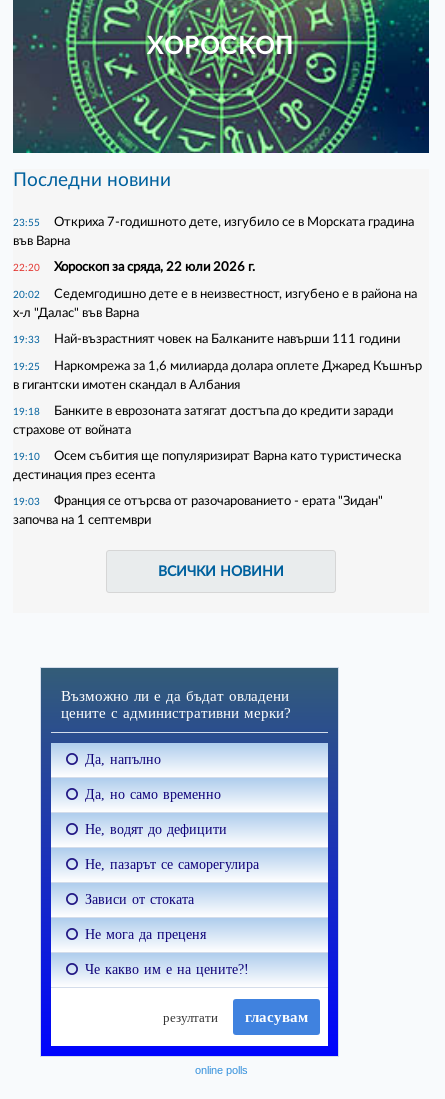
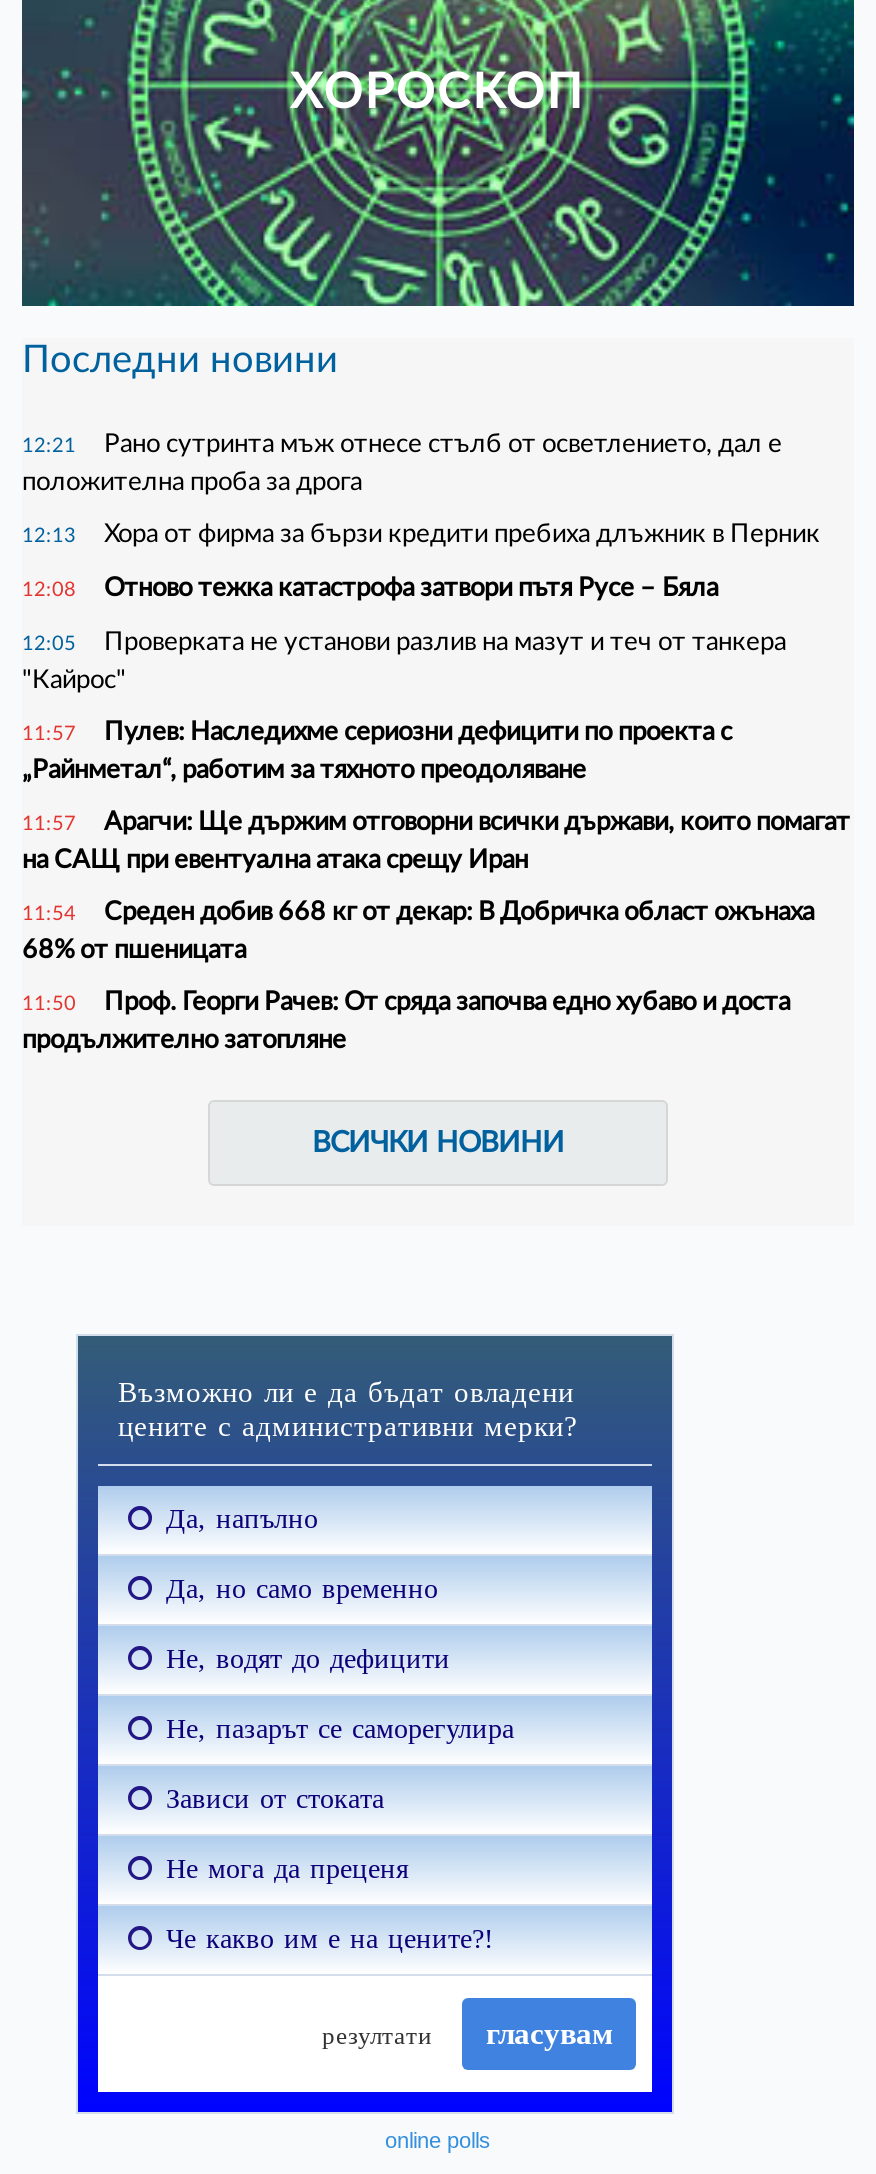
- 23:55
- Откриха 7-годишното дете, изгубило се в Морската градина
+ 12:21
+ Рано сутринта мъж отнесе стълб от осветлението, дал е

- във Варна
+ положителна проба за дрога

- 22:20
- Хороскоп за сряда, 22 юли 2026 г.
+ 12:13
+ Хора от фирма за бързи кредити пребиха длъжник в Перник

- 20:02
- Седемгодишно дете е в неизвестност, изгубено е в района на
+ 12:08
+ Отново тежка катастрофа затвори пътя Русе – Бяла

- х-л "Далас" във Варна
+ 12:05
+ Проверката не установи разлив на мазут и теч от танкера

- 19:33
- Най-възрастният човек на Балканите навърши 111 години
+ "Кайрос"

- 19:25
- Наркомрежа за 1,6 милиарда долара оплете Джаред Къшнър
+ 11:57
+ Пулев: Наследихме сериозни дефицити по проекта с

- в гигантски имотен скандал в Албания
+ „Райнметал“, работим за тяхното преодоляване

- 19:18
- Банките в еврозоната затягат достъпа до кредити заради
+ 11:57
+ Арагчи: Ще държим отговорни всички държави, които помагат

- страхове от войната
+ на САЩ при евентуална атака срещу Иран

- 19:10
- Осем събития ще популяризират Варна като туристическа
+ 11:54
+ Среден добив 668 кг от декар: В Добричка област ожънаха

- дестинация през есента
+ 68% от пшеницата

- 19:03
- Франция се отърсва от разочарованието - ерата "Зидан"
+ 11:50
+ Проф. Георги Рачев: От сряда започва едно хубаво и доста

- започва на 1 септември
+ продължително затопляне
